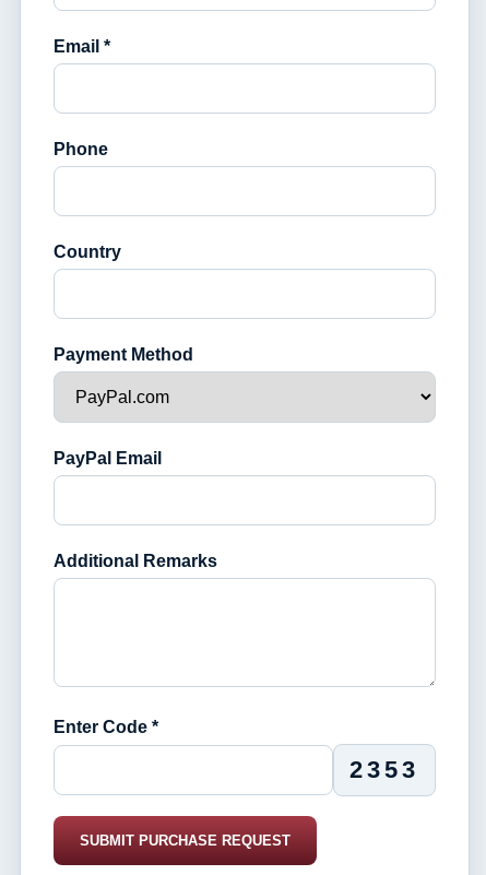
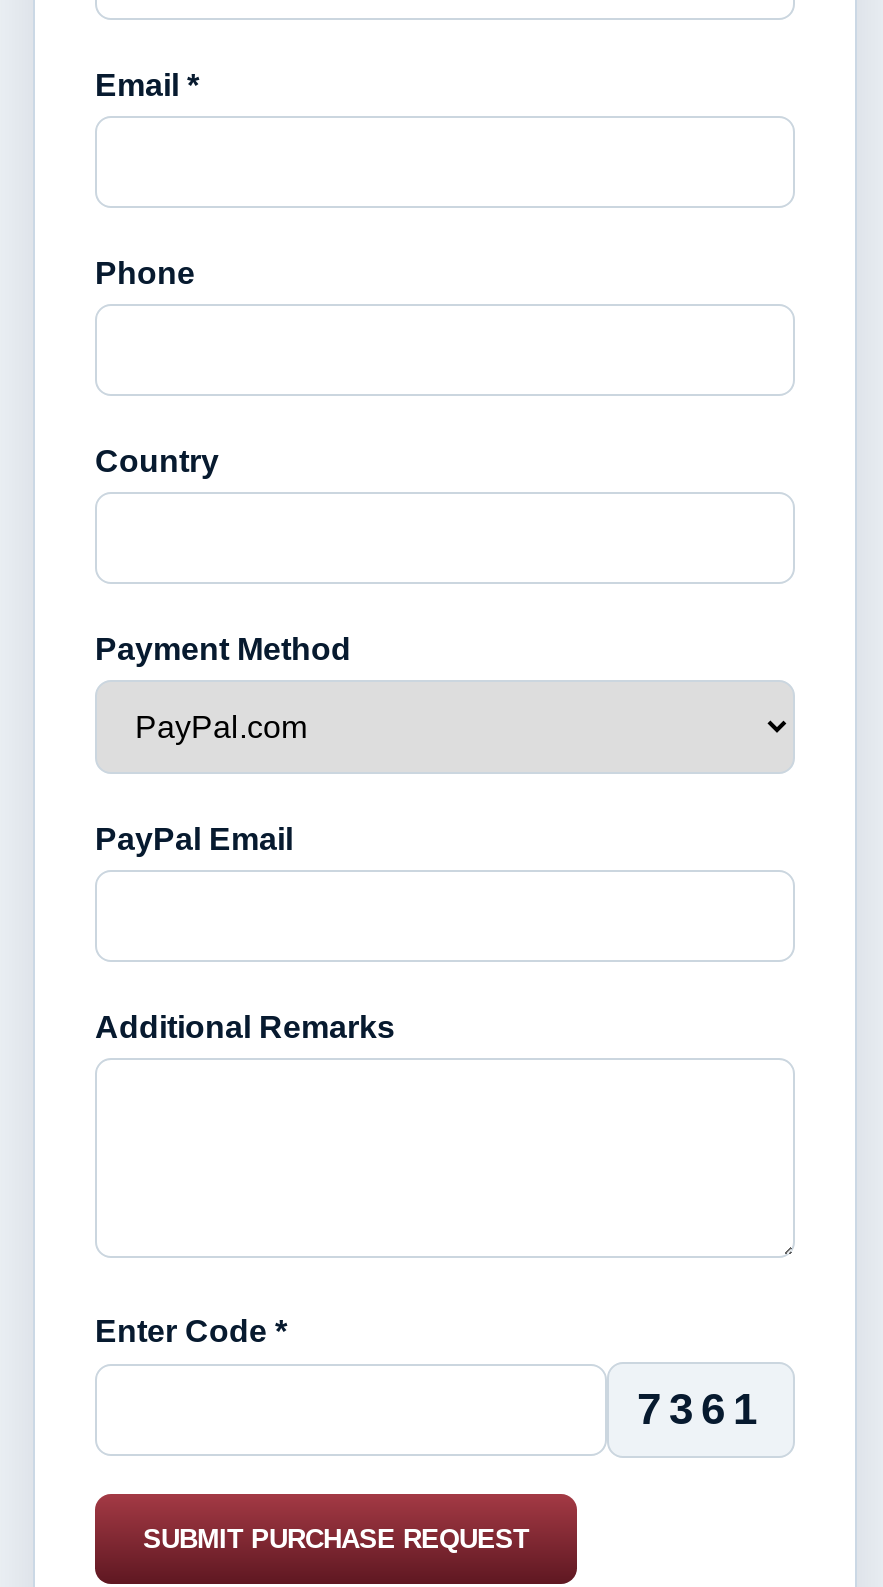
- 2353
+ 7361
